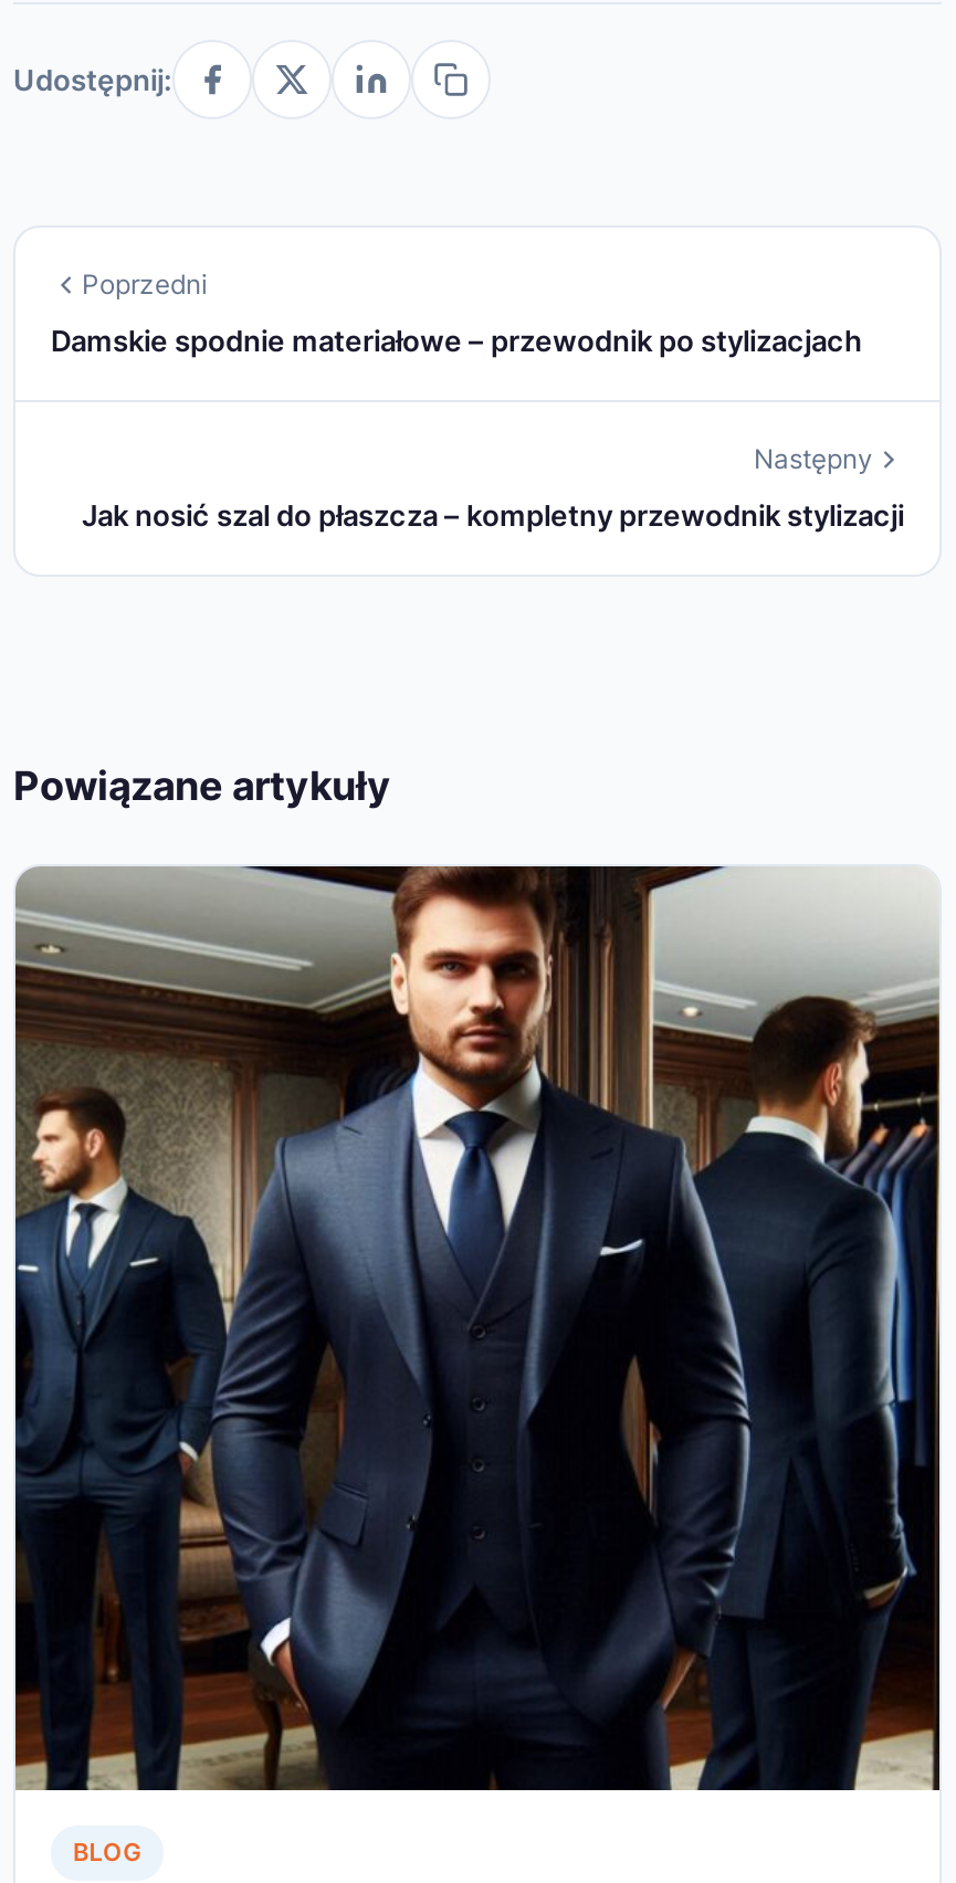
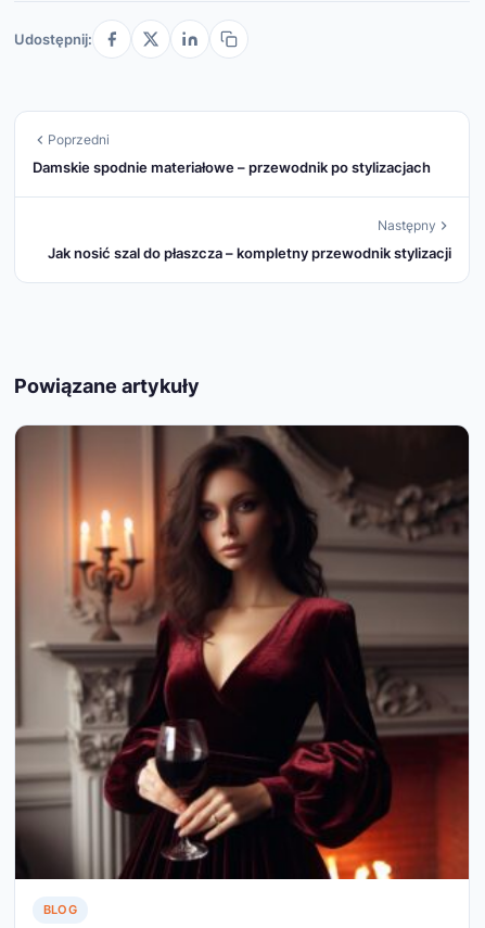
- [image]
+ [image]
